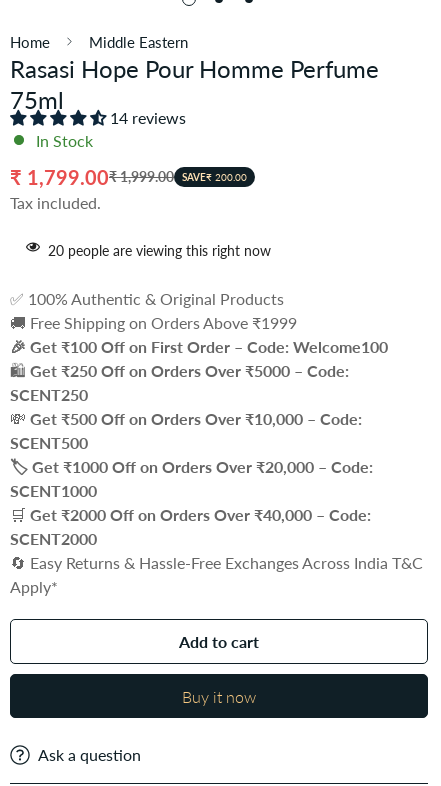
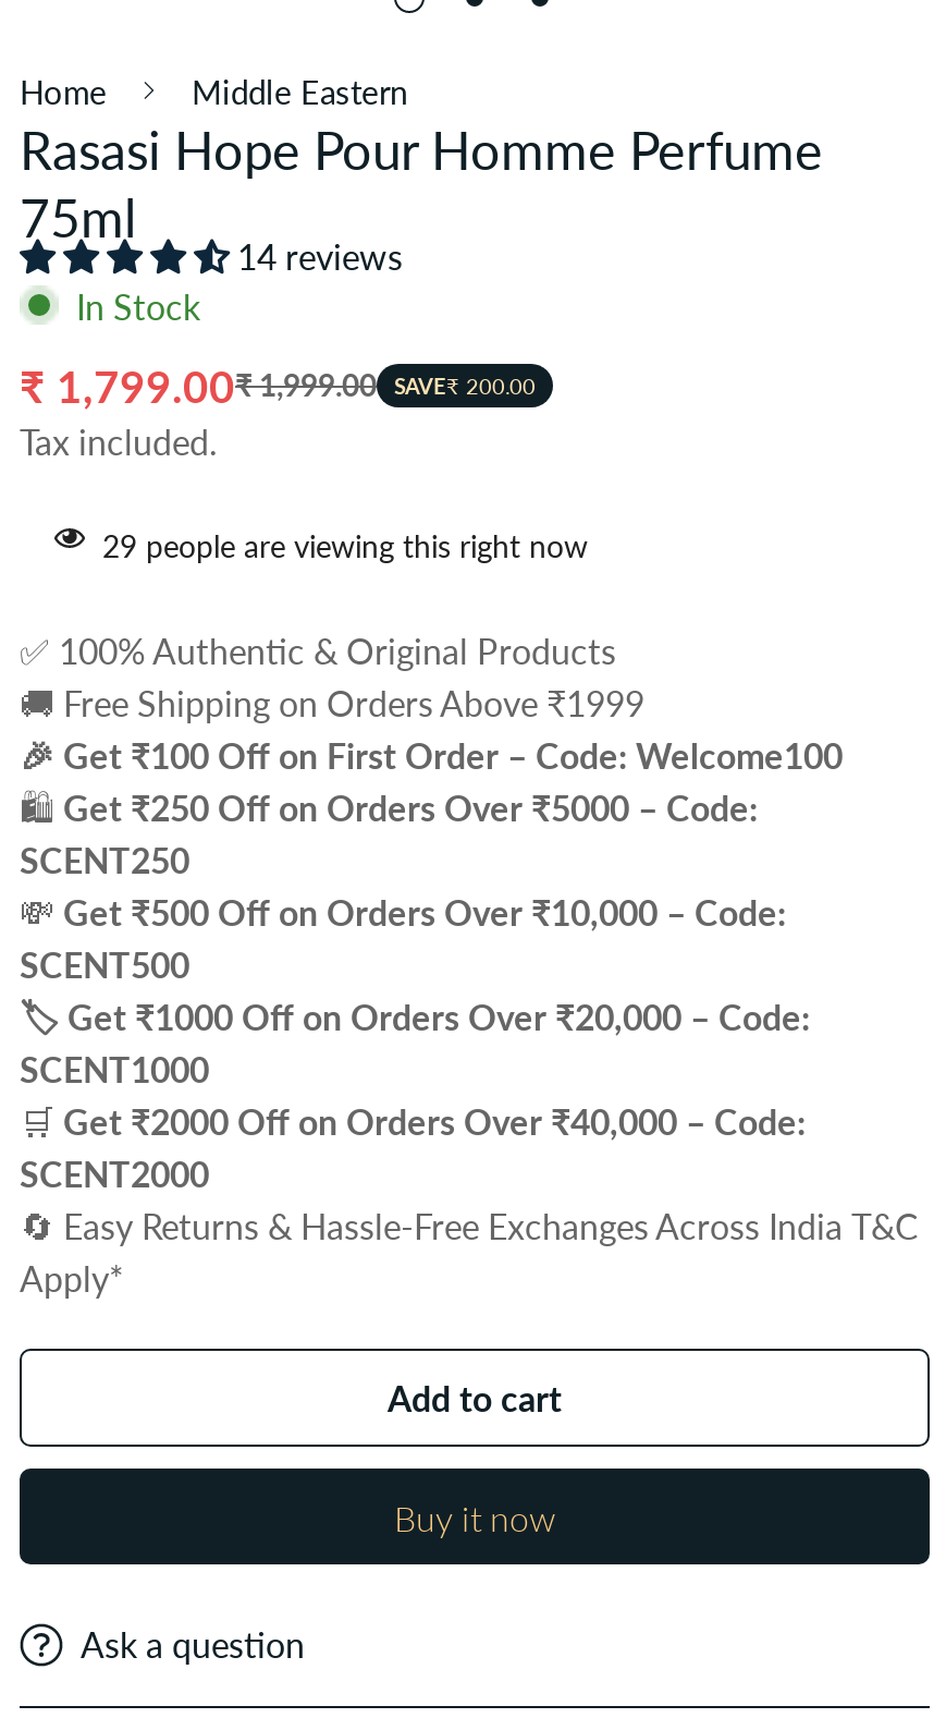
- 20 people are viewing this right now
+ 29 people are viewing this right now
